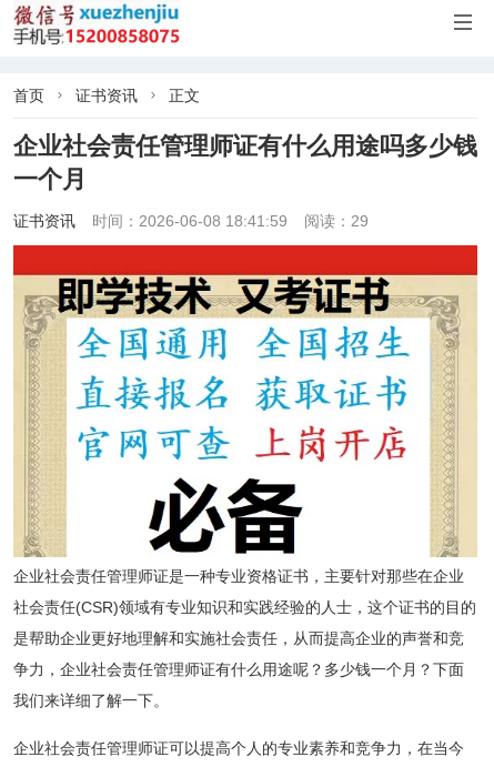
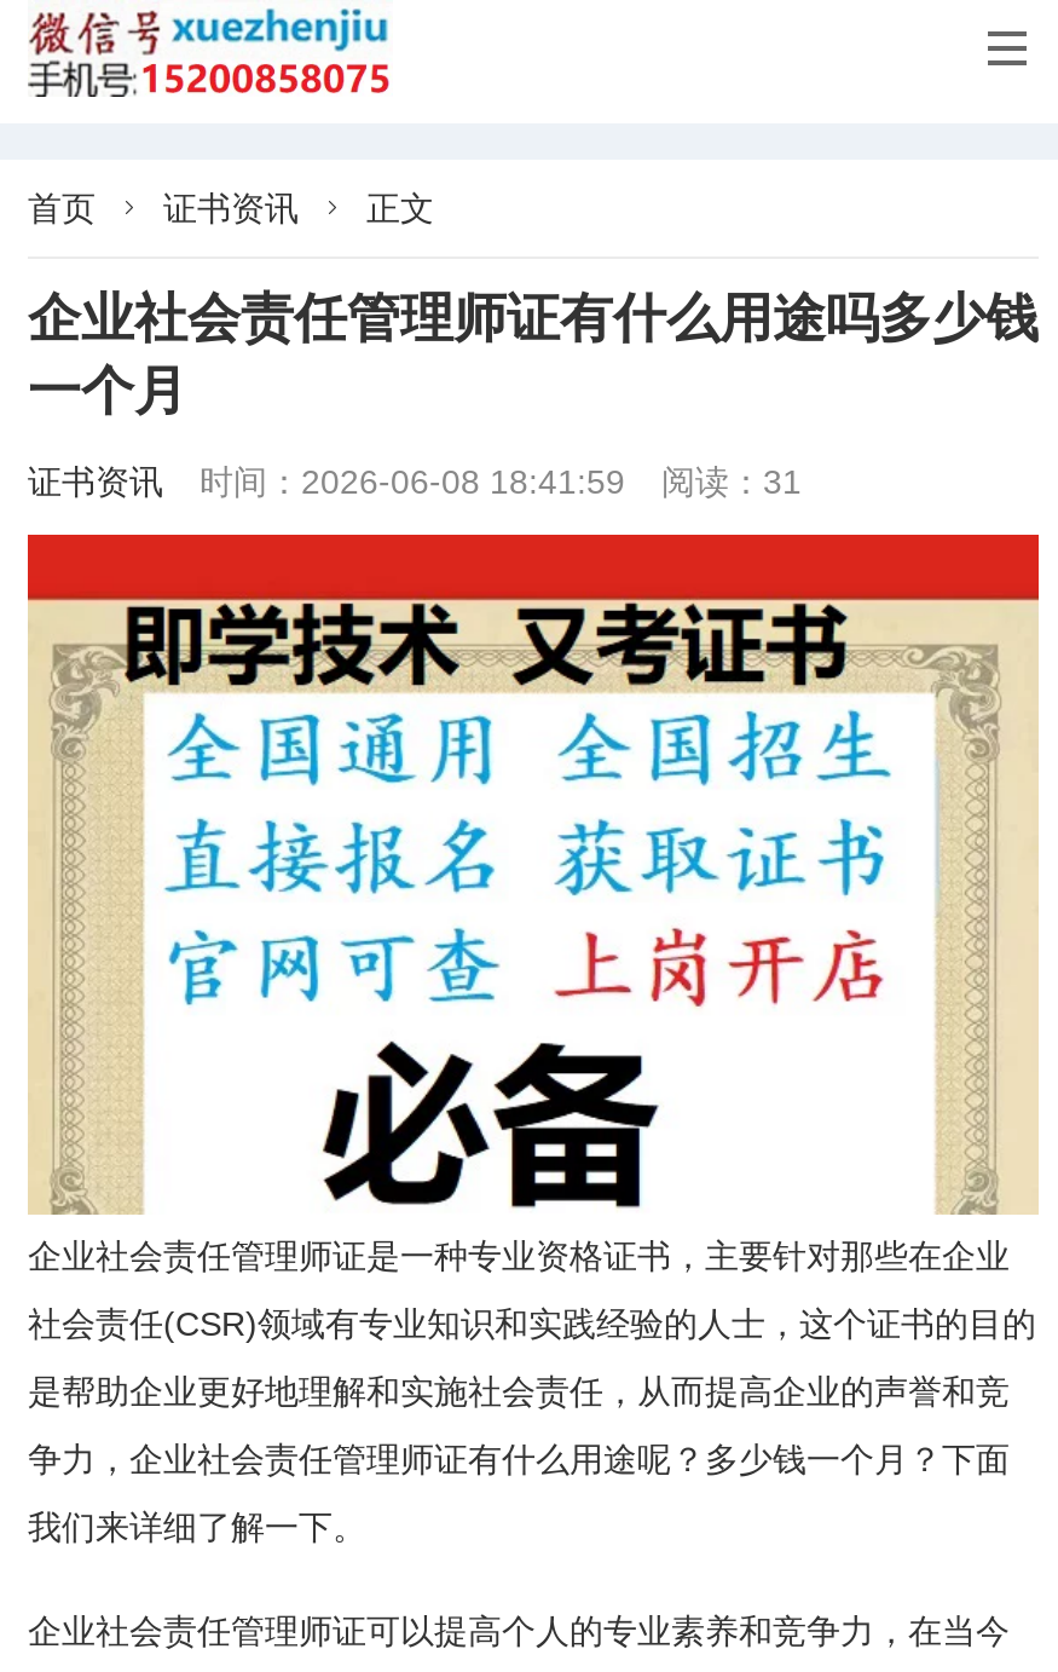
- 证书资讯 时间：2026-06-08 18:41:59 阅读：29
+ 证书资讯 时间：2026-06-08 18:41:59 阅读：31
